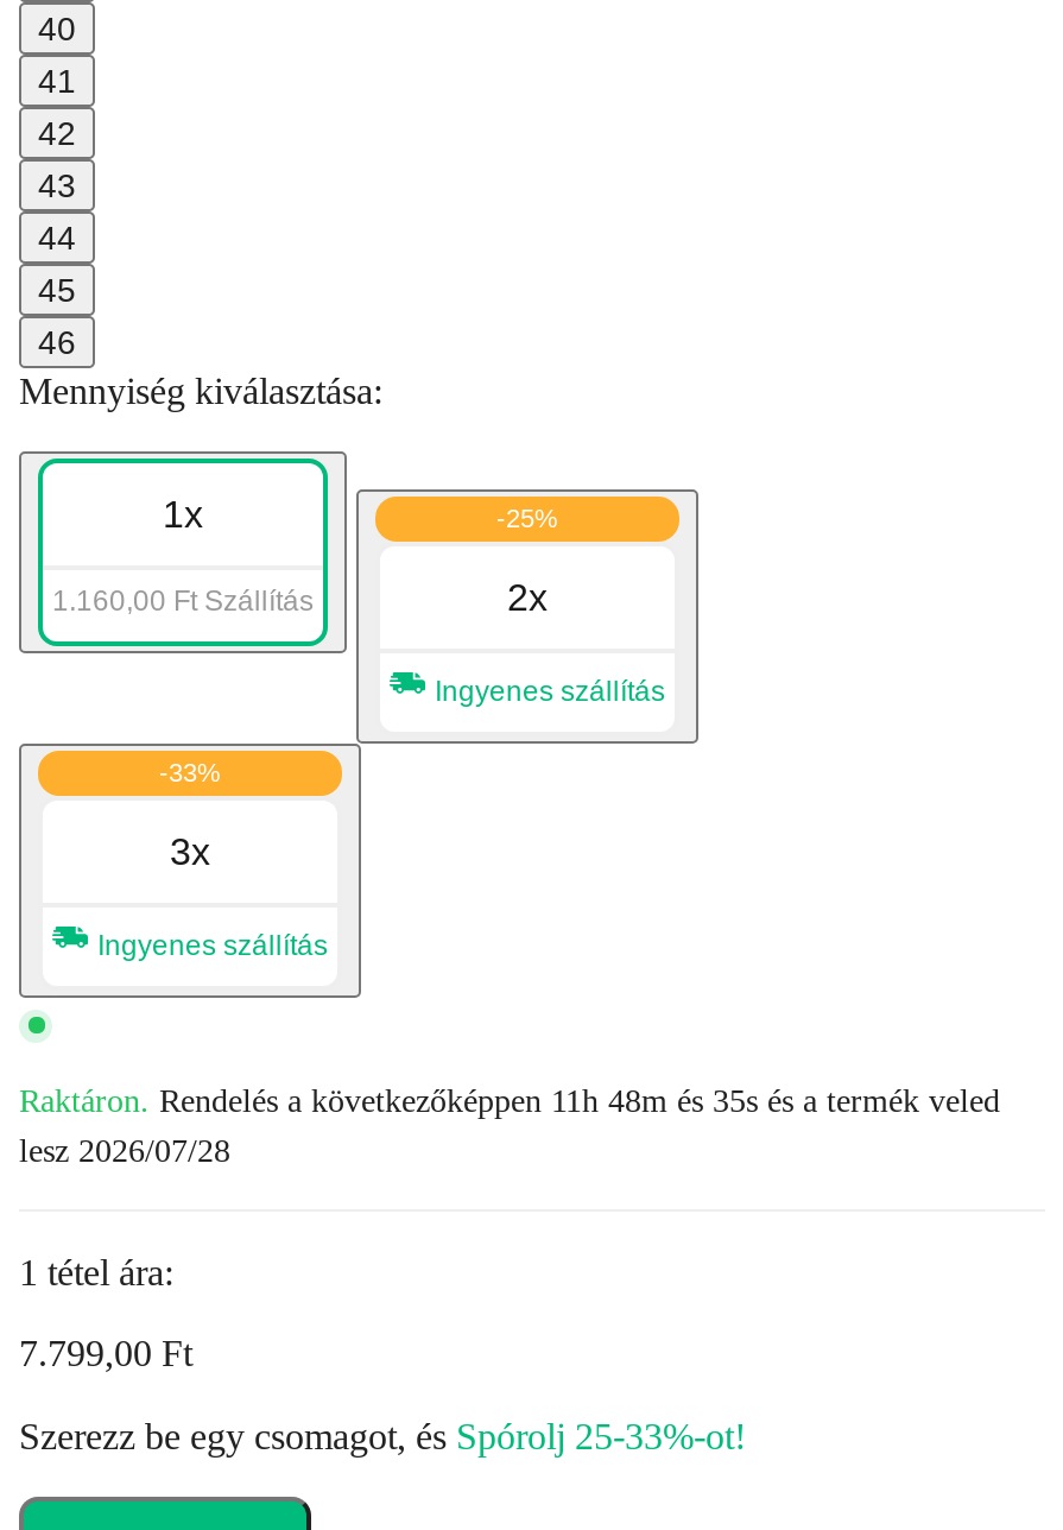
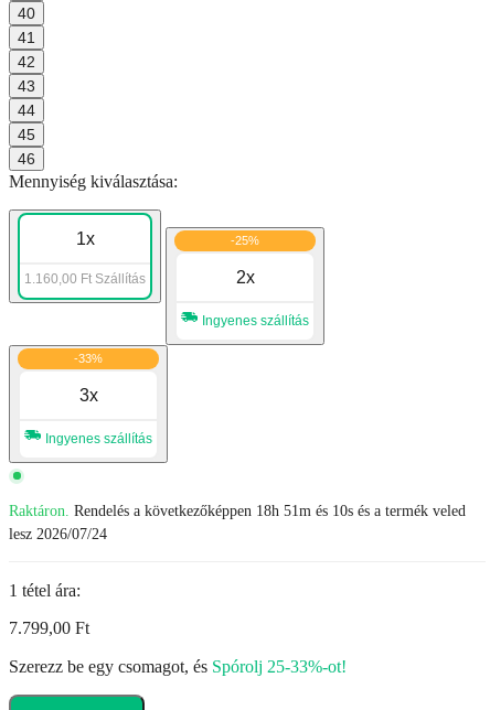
- Raktáron. Rendelés a következőképpen 11h 48m és 35s és a termék veled
+ Raktáron. Rendelés a következőképpen 18h 51m és 10s és a termék veled

- lesz 2026/07/28
+ lesz 2026/07/24
